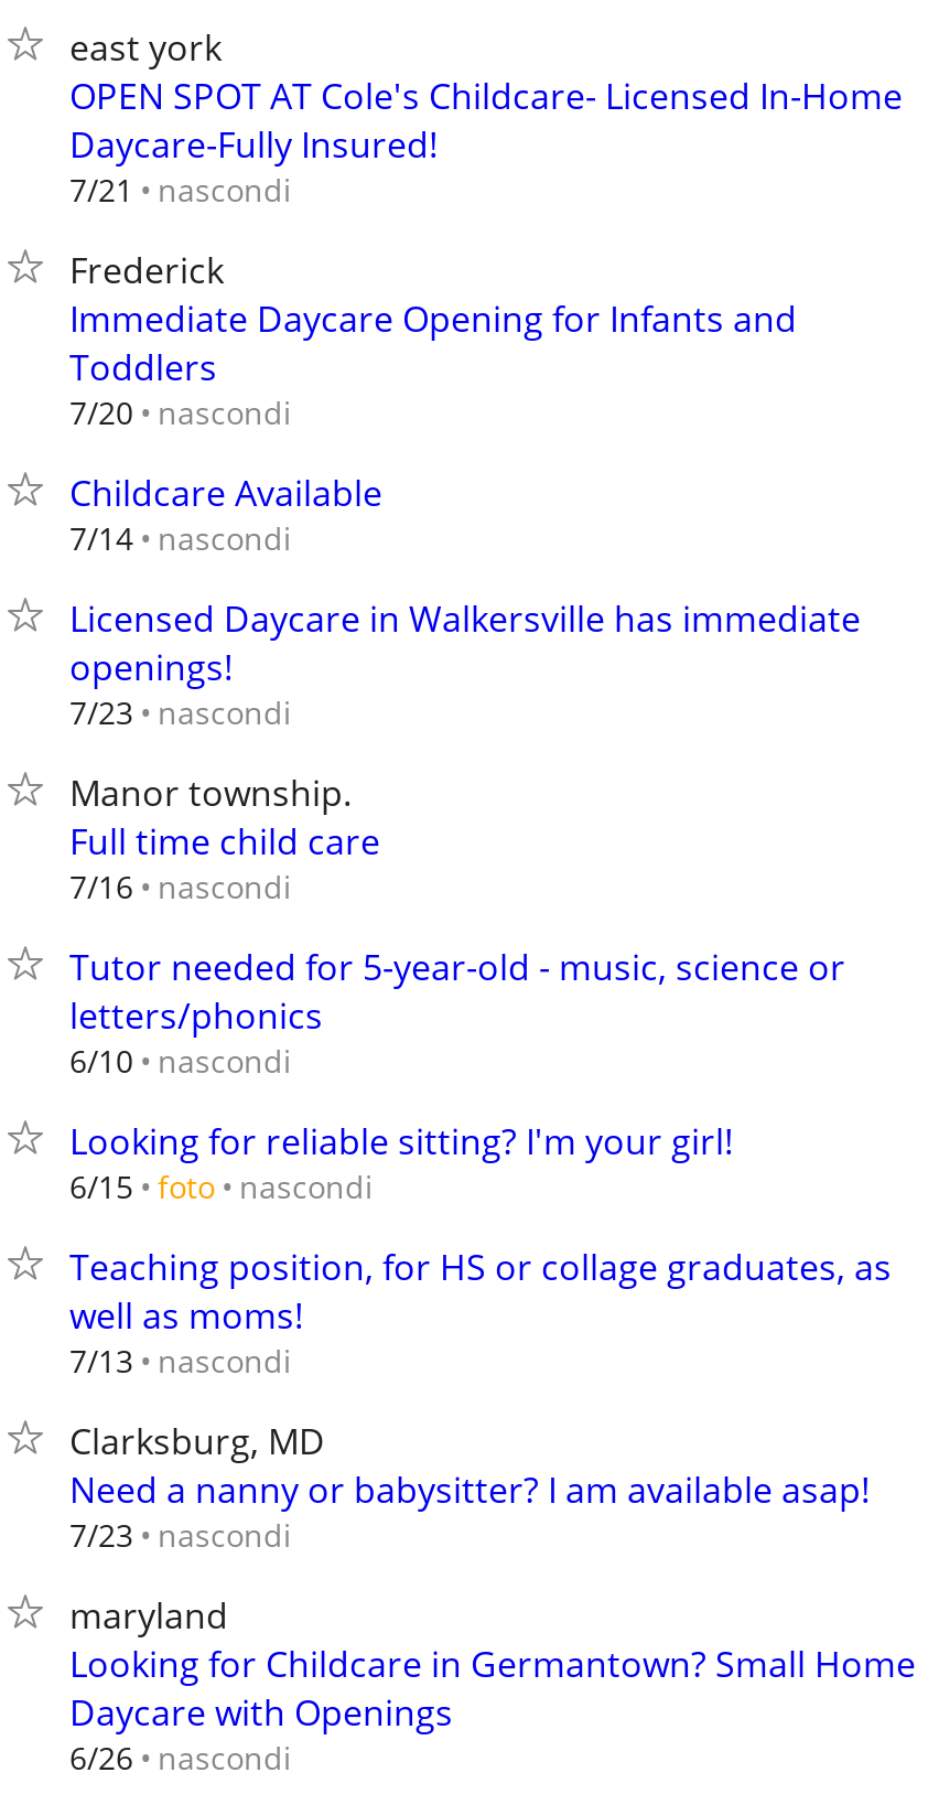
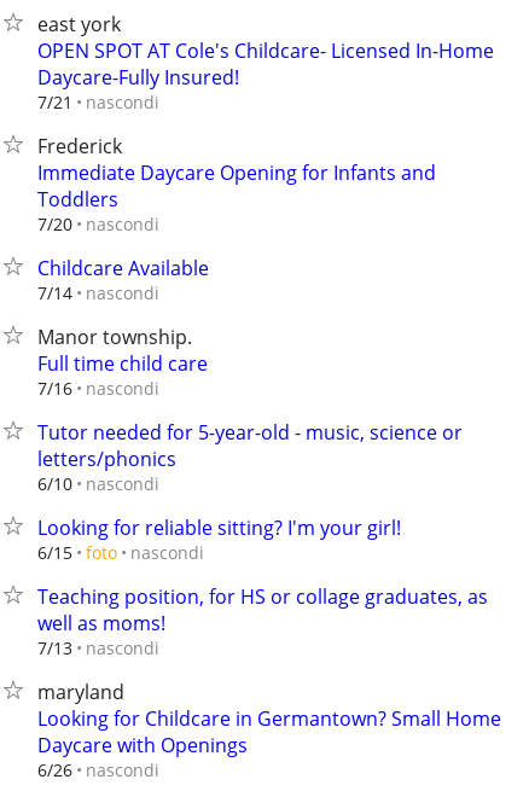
- Licensed Daycare in Walkersville has immediate
- openings!
- 7/23 nascondi

- Clarksburg, MD
- Need a nanny or babysitter? I am available asap!
- 7/23 nascondi
